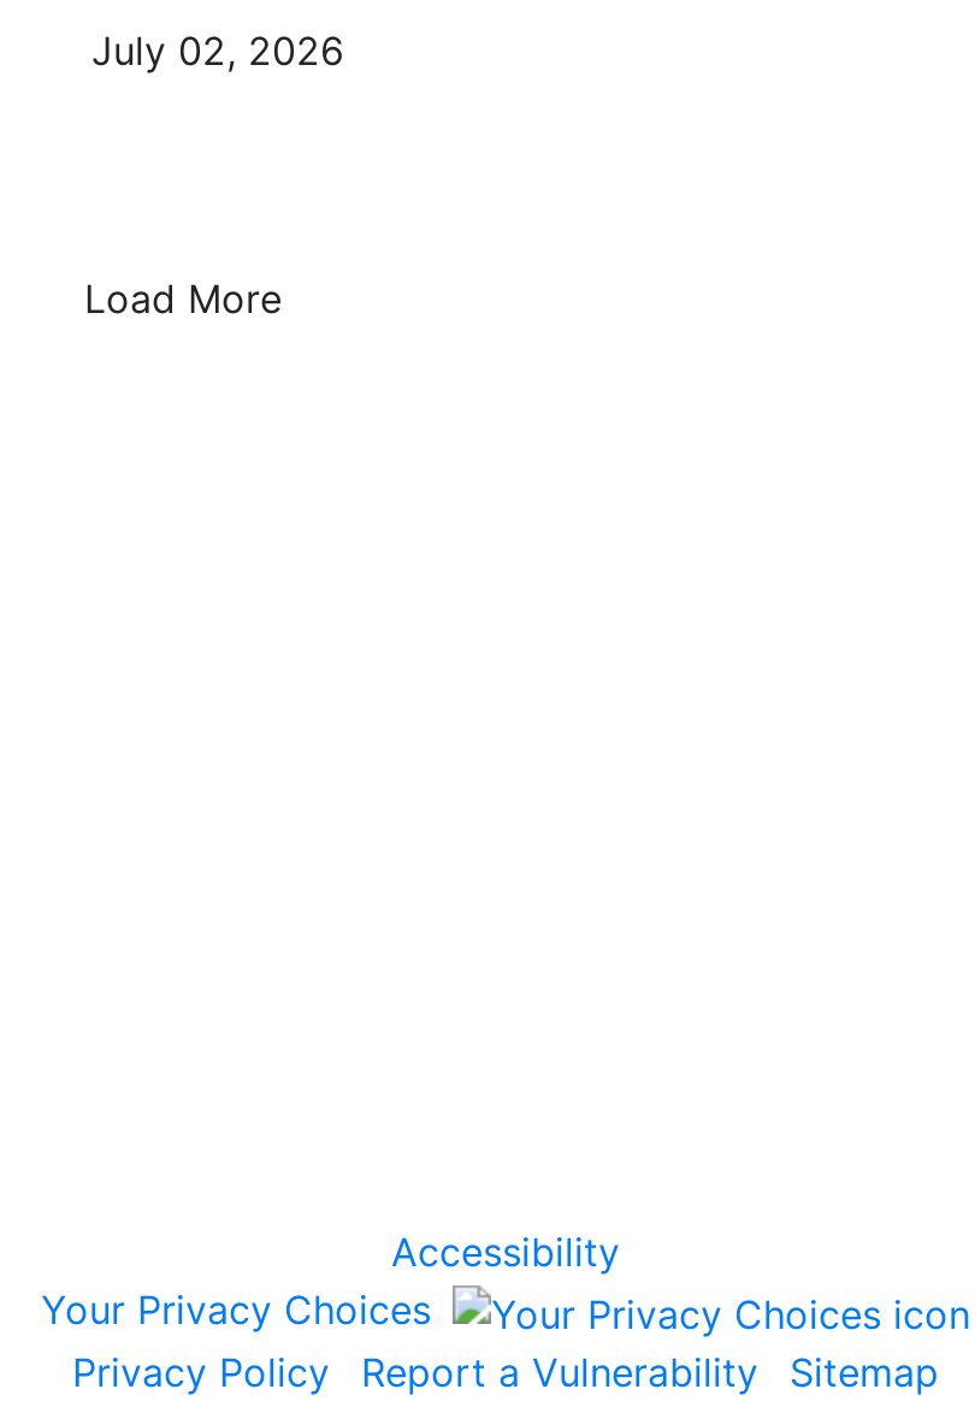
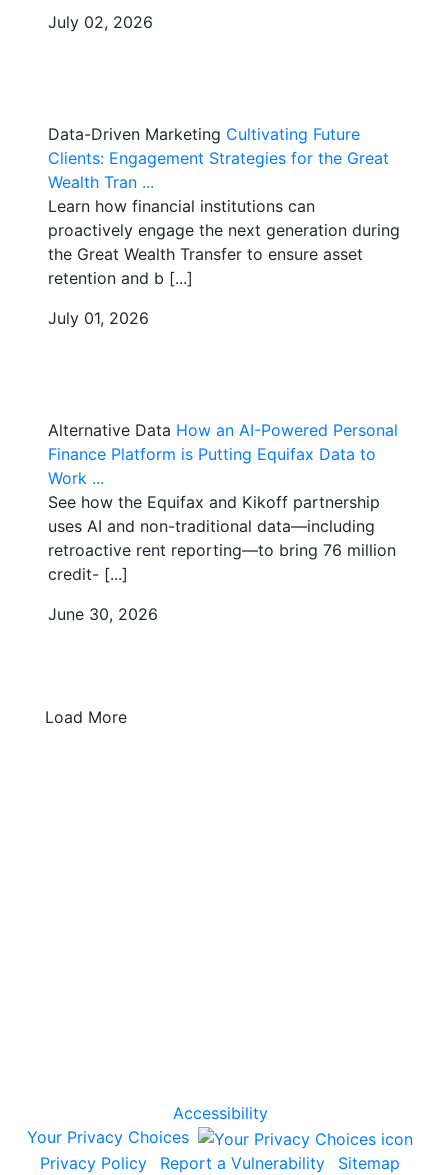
+ Data-Driven Marketing Cultivating Future
+ Clients: Engagement Strategies for the Great
+ Wealth Tran ...
+ Learn how financial institutions can
+ proactively engage the next generation during
+ the Great Wealth Transfer to ensure asset
+ retention and b [...]
+ July 01, 2026

+ Alternative Data How an AI-Powered Personal
+ Finance Platform is Putting Equifax Data to
+ Work ...
+ See how the Equifax and Kikoff partnership
+ uses AI and non-traditional data—including
+ retroactive rent reporting—to bring 76 million
+ credit- [...]
+ June 30, 2026
